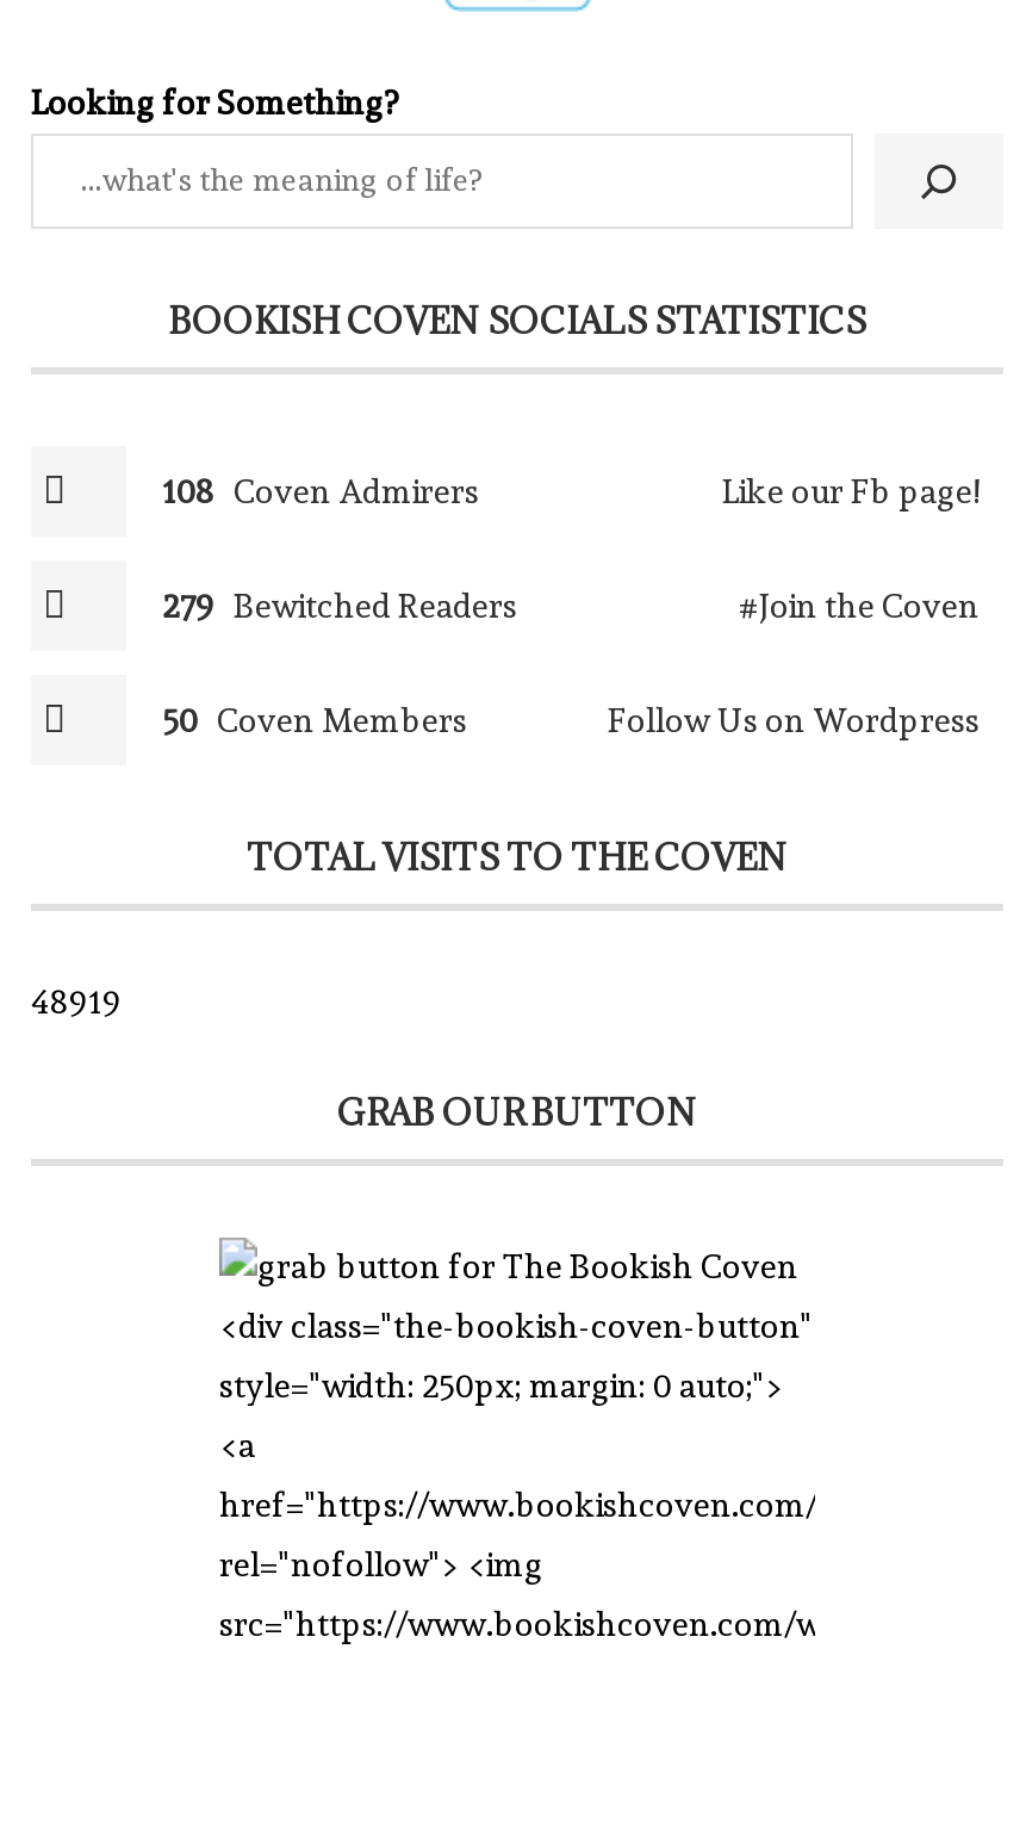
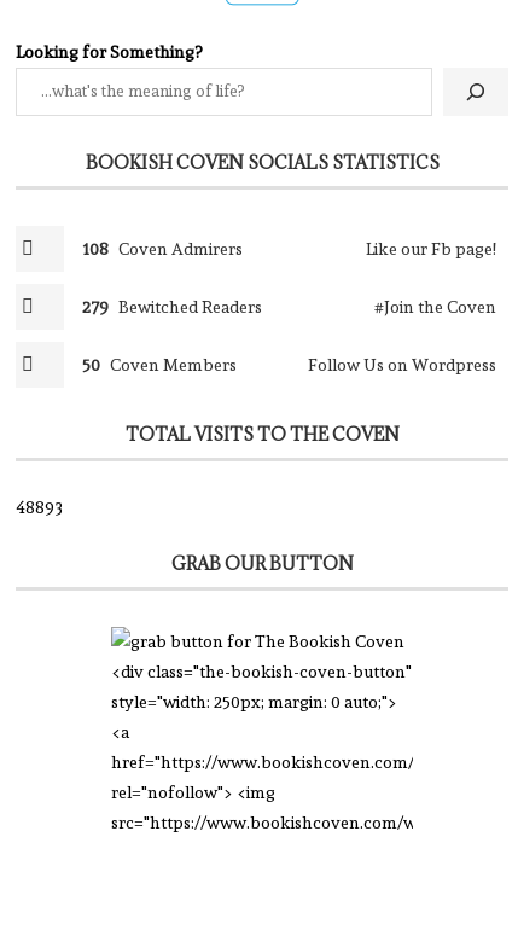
- 48919
+ 48893
